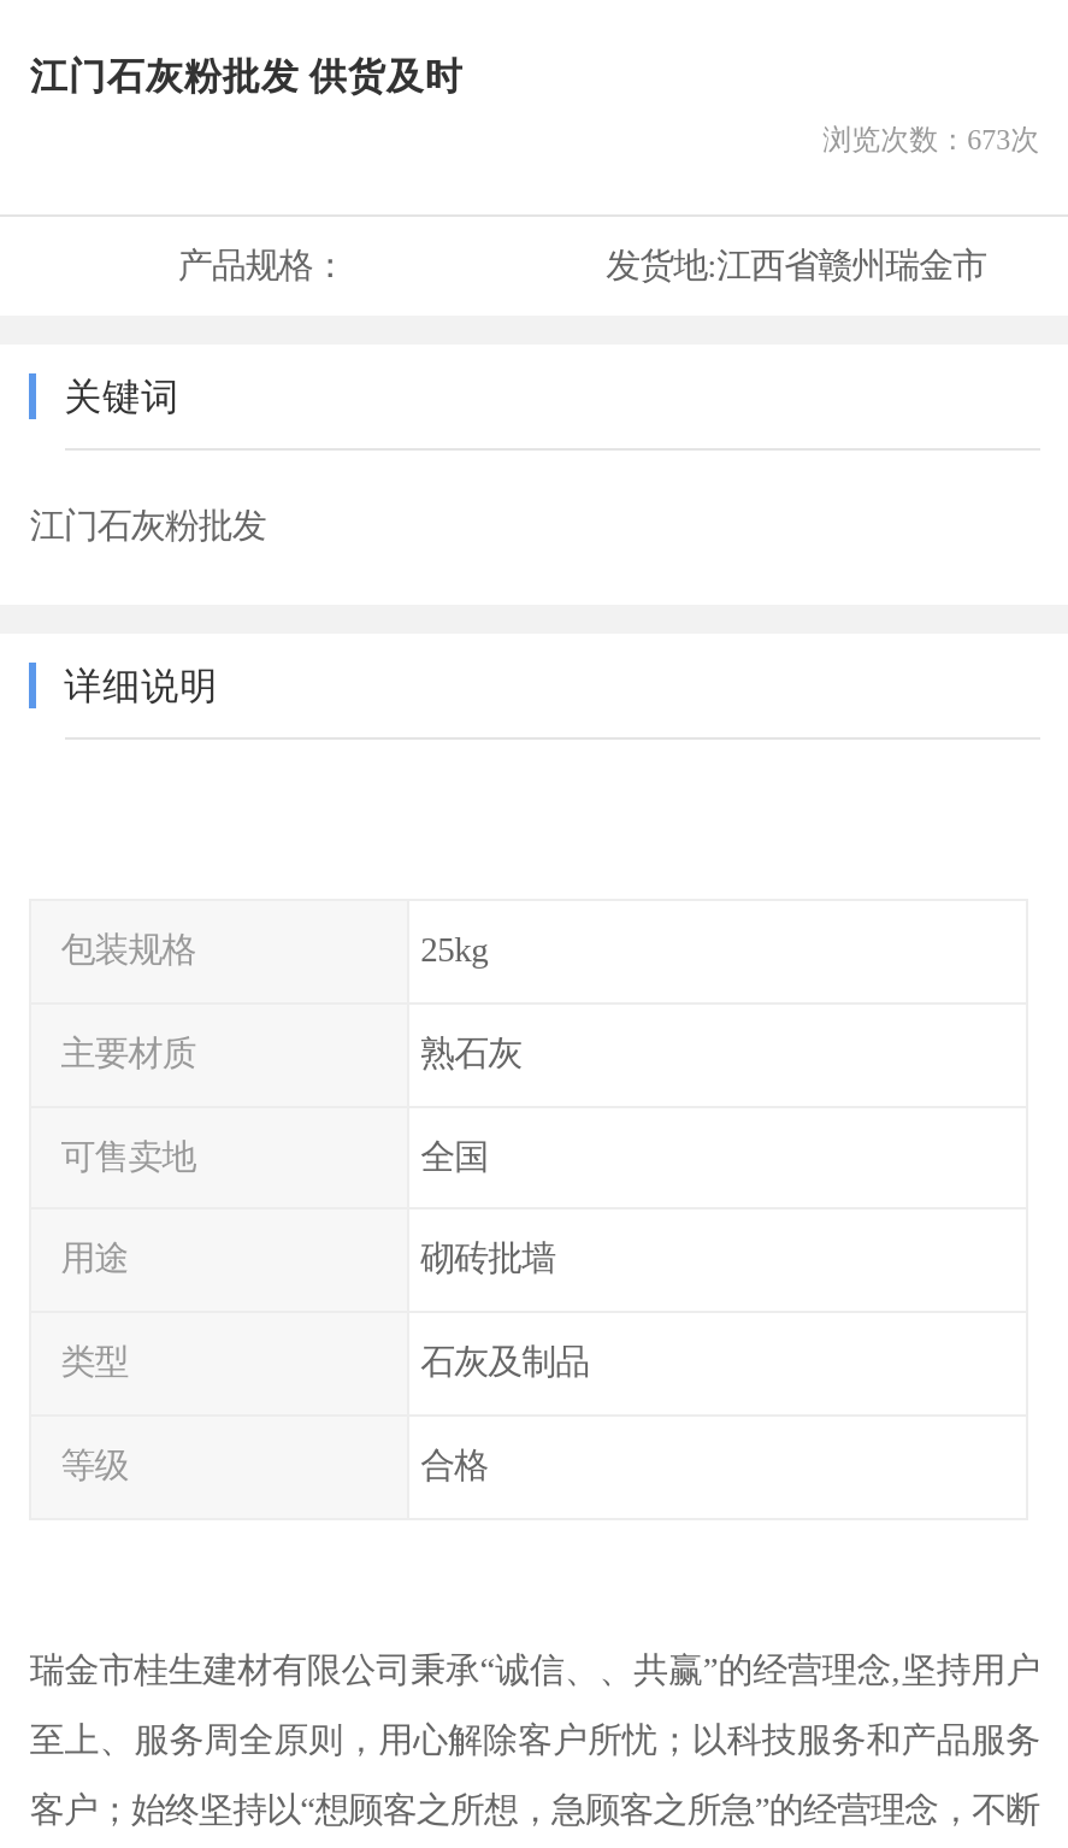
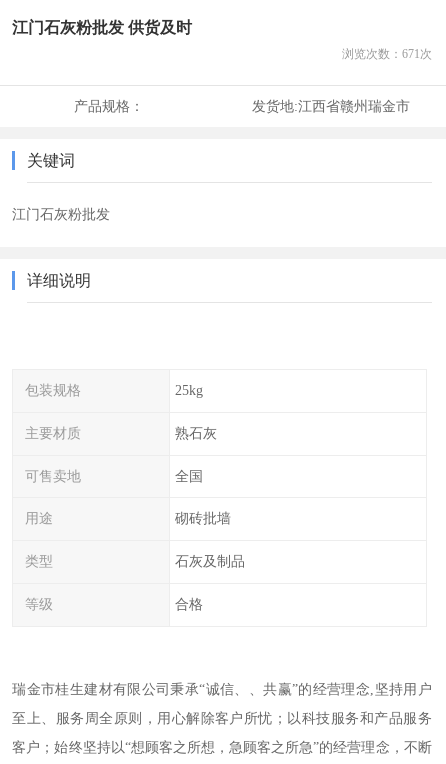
- 浏览次数：673次
+ 浏览次数：671次
